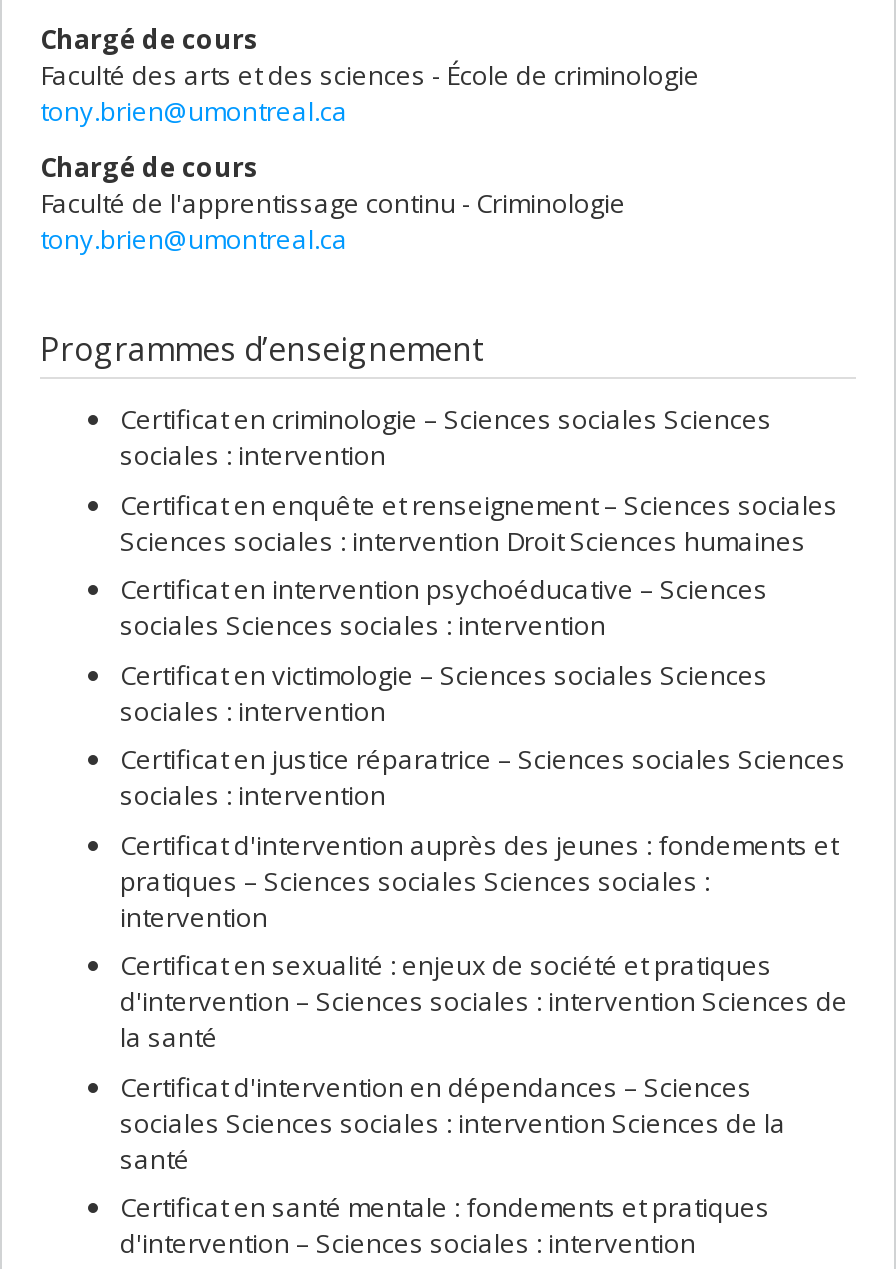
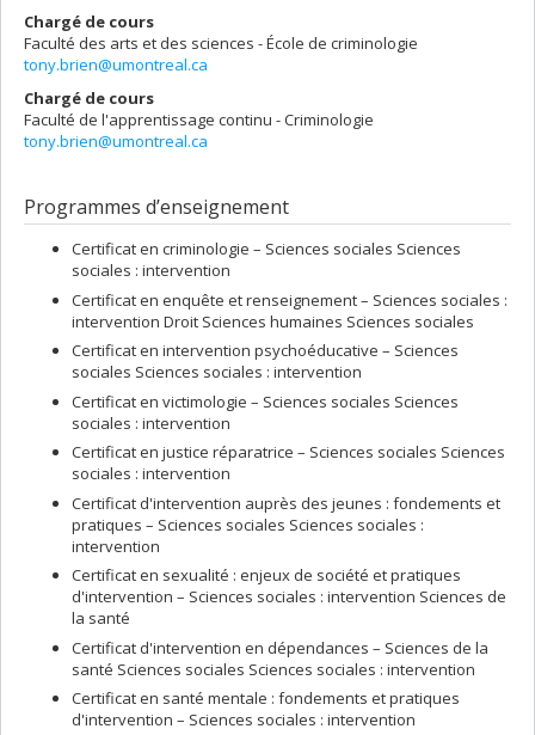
- Certificat en enquête et renseignement – Sciences sociales
- Sciences sociales : intervention Droit Sciences humaines
+ Certificat en enquête et renseignement – Sciences sociales :
+ intervention Droit Sciences humaines Sciences sociales

- Certificat d'intervention en dépendances – Sciences
- sociales Sciences sociales : intervention Sciences de la
- santé
+ Certificat d'intervention en dépendances – Sciences de la
+ santé Sciences sociales Sciences sociales : intervention
